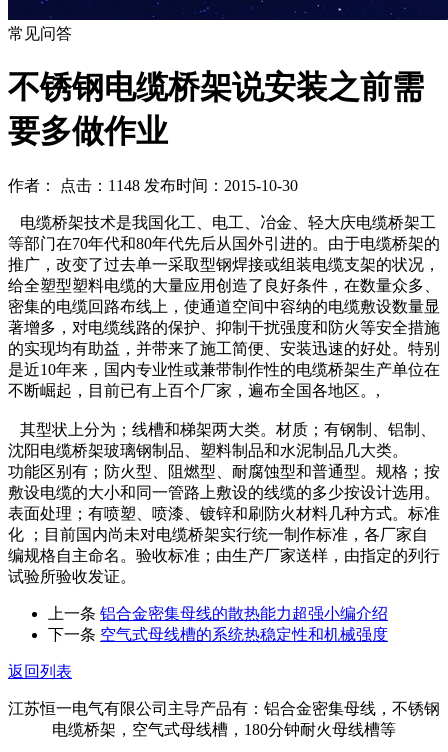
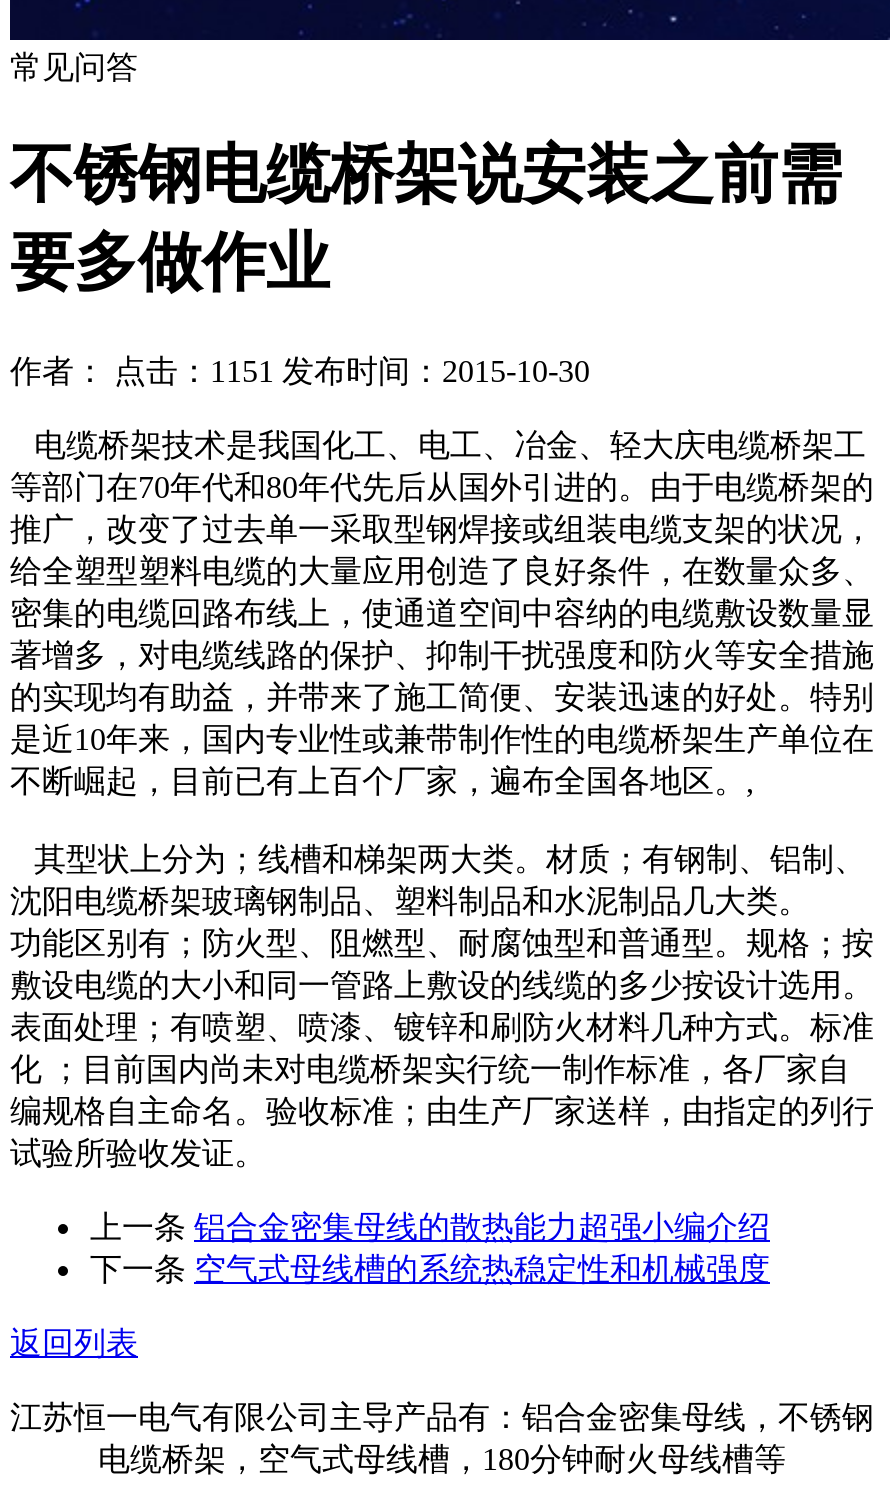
- 作者： 点击：1148 发布时间：2015-10-30
+ 作者： 点击：1151 发布时间：2015-10-30
